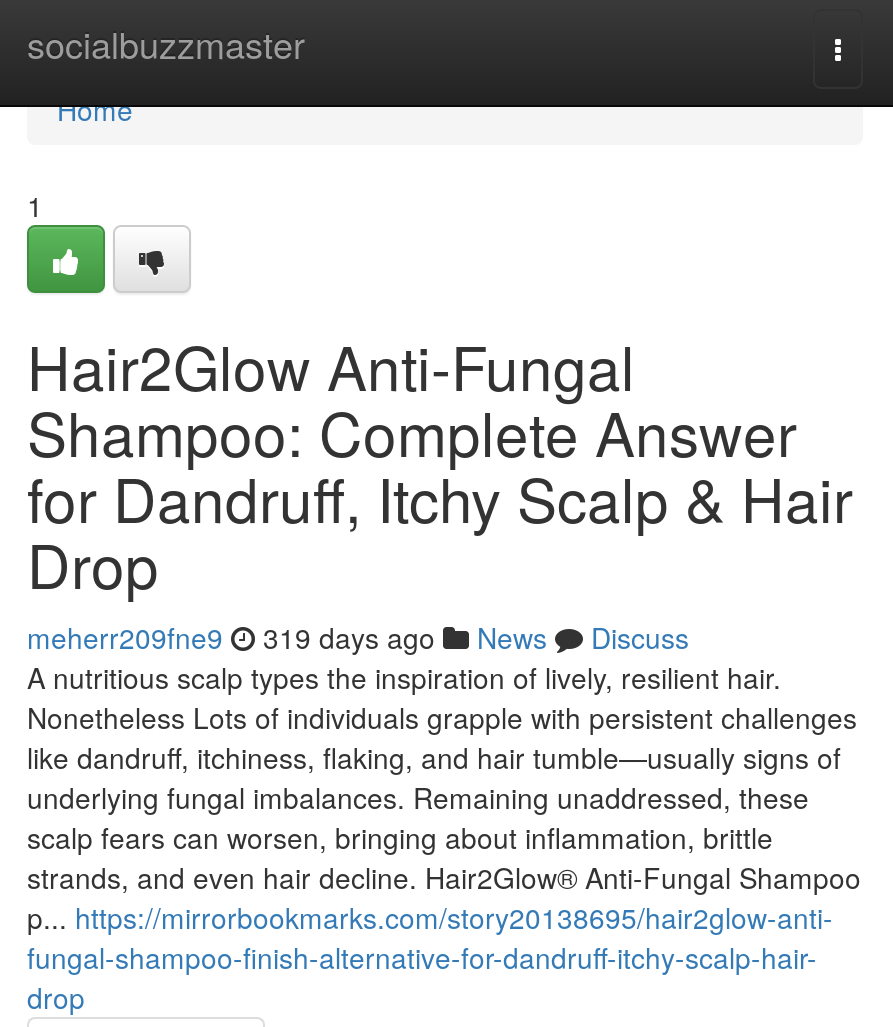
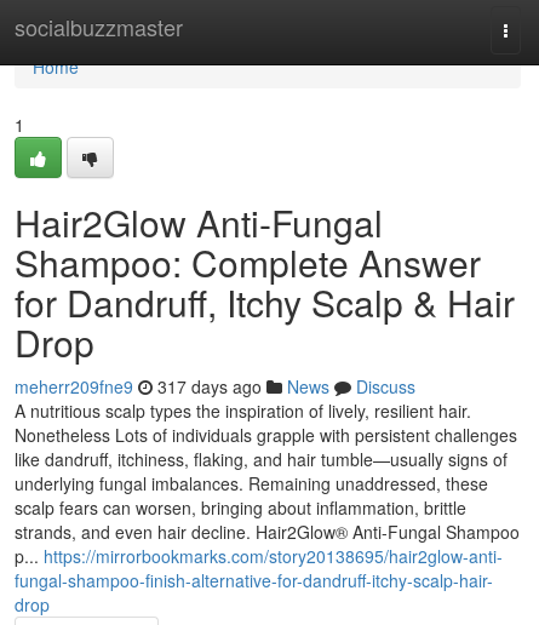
- meherr209fne9 319 days ago News Discuss
+ meherr209fne9 317 days ago News Discuss
